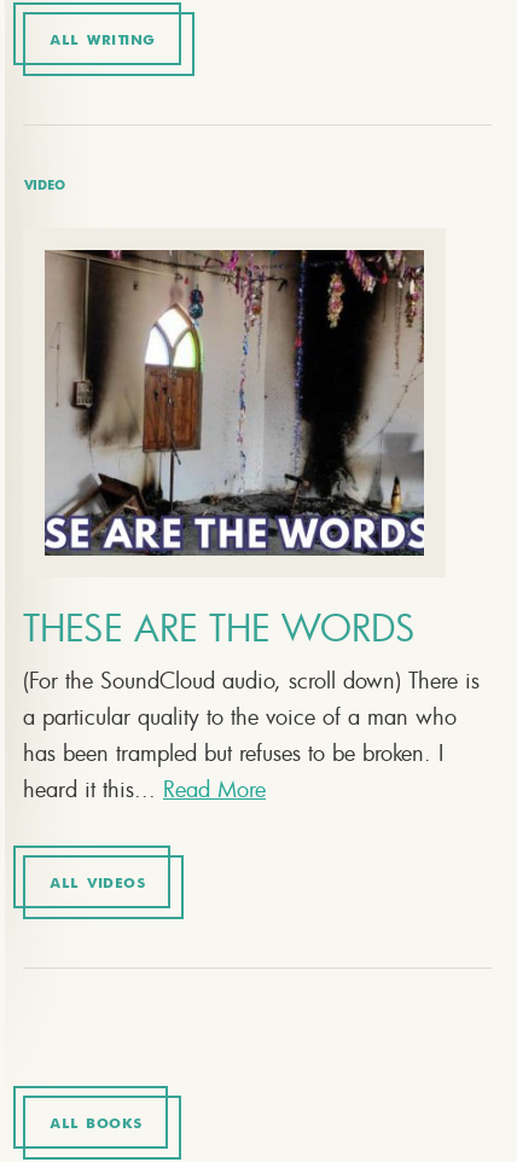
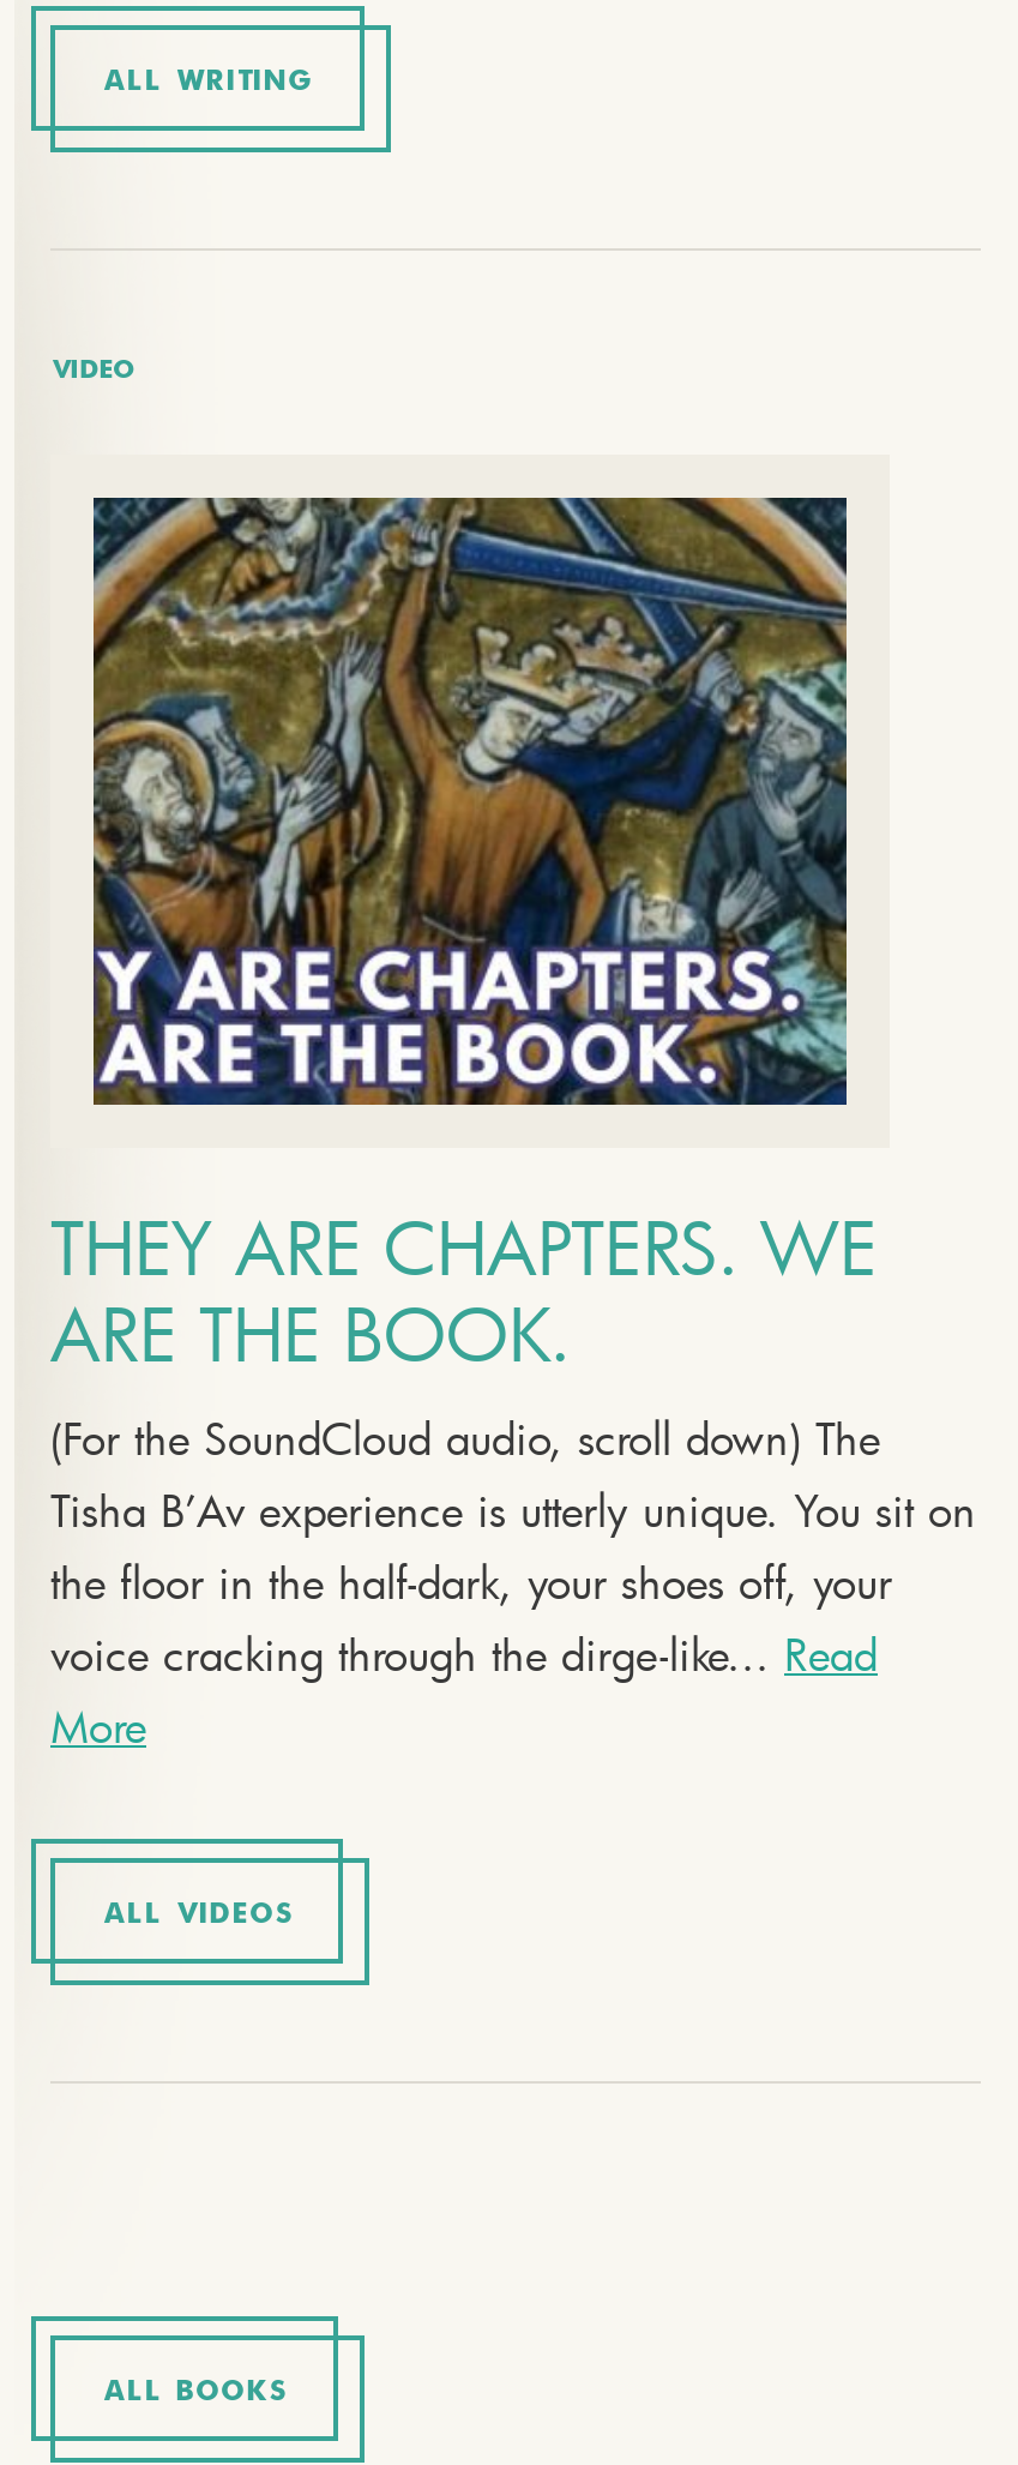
- [image]
+ [image]

- THESE ARE THE WORDS
- (For the SoundCloud audio, scroll down) There is
- a particular quality to the voice of a man who
- has been trampled but refuses to be broken. I
- heard it this... Read More
+ THEY ARE CHAPTERS. WE
+ ARE THE BOOK.
+ (For the SoundCloud audio, scroll down) The
+ Tisha B’Av experience is utterly unique. You sit on
+ the floor in the half-dark, your shoes off, your
+ voice cracking through the dirge-like... Read
+ More
